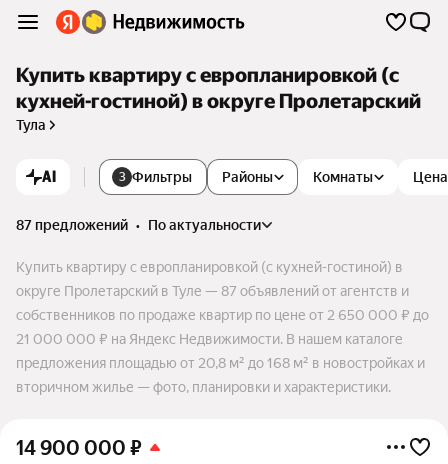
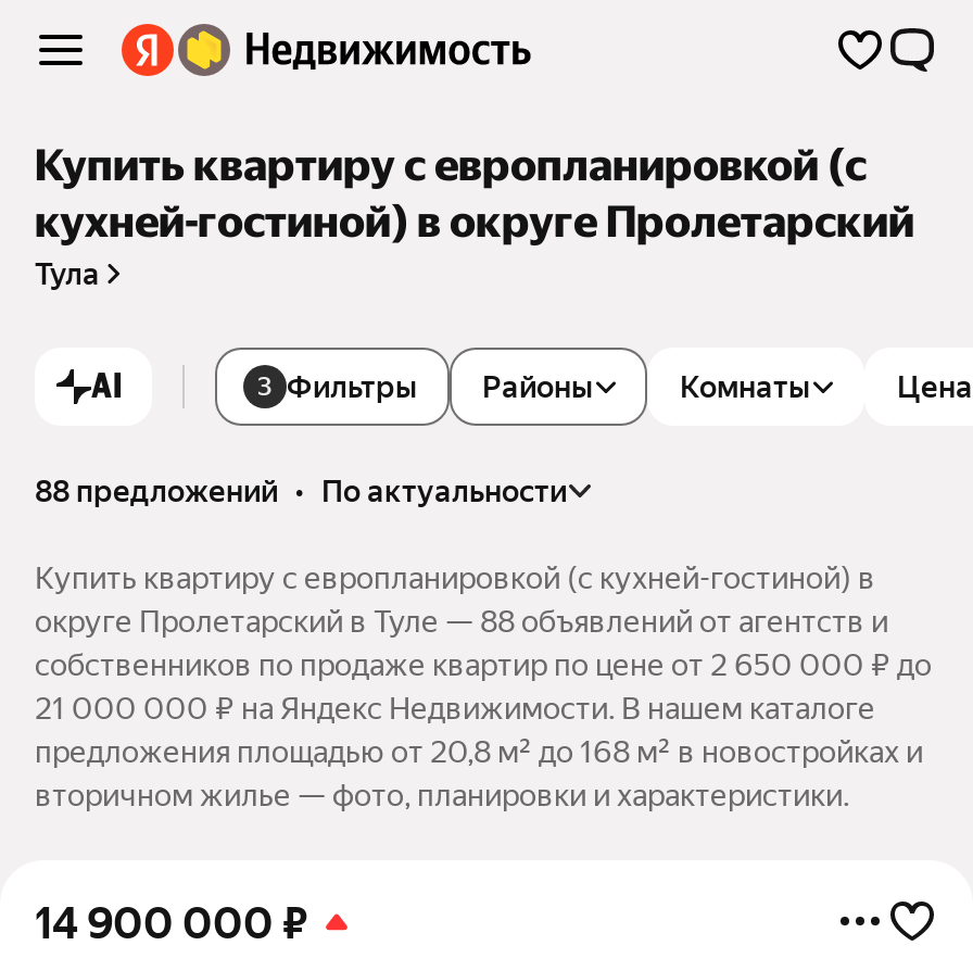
- 87 предложений • по актуальности
+ 88 предложений • по актуальности

- округе Пролетарский в Туле — 87 объявлений от агентств и
+ округе Пролетарский в Туле — 88 объявлений от агентств и
